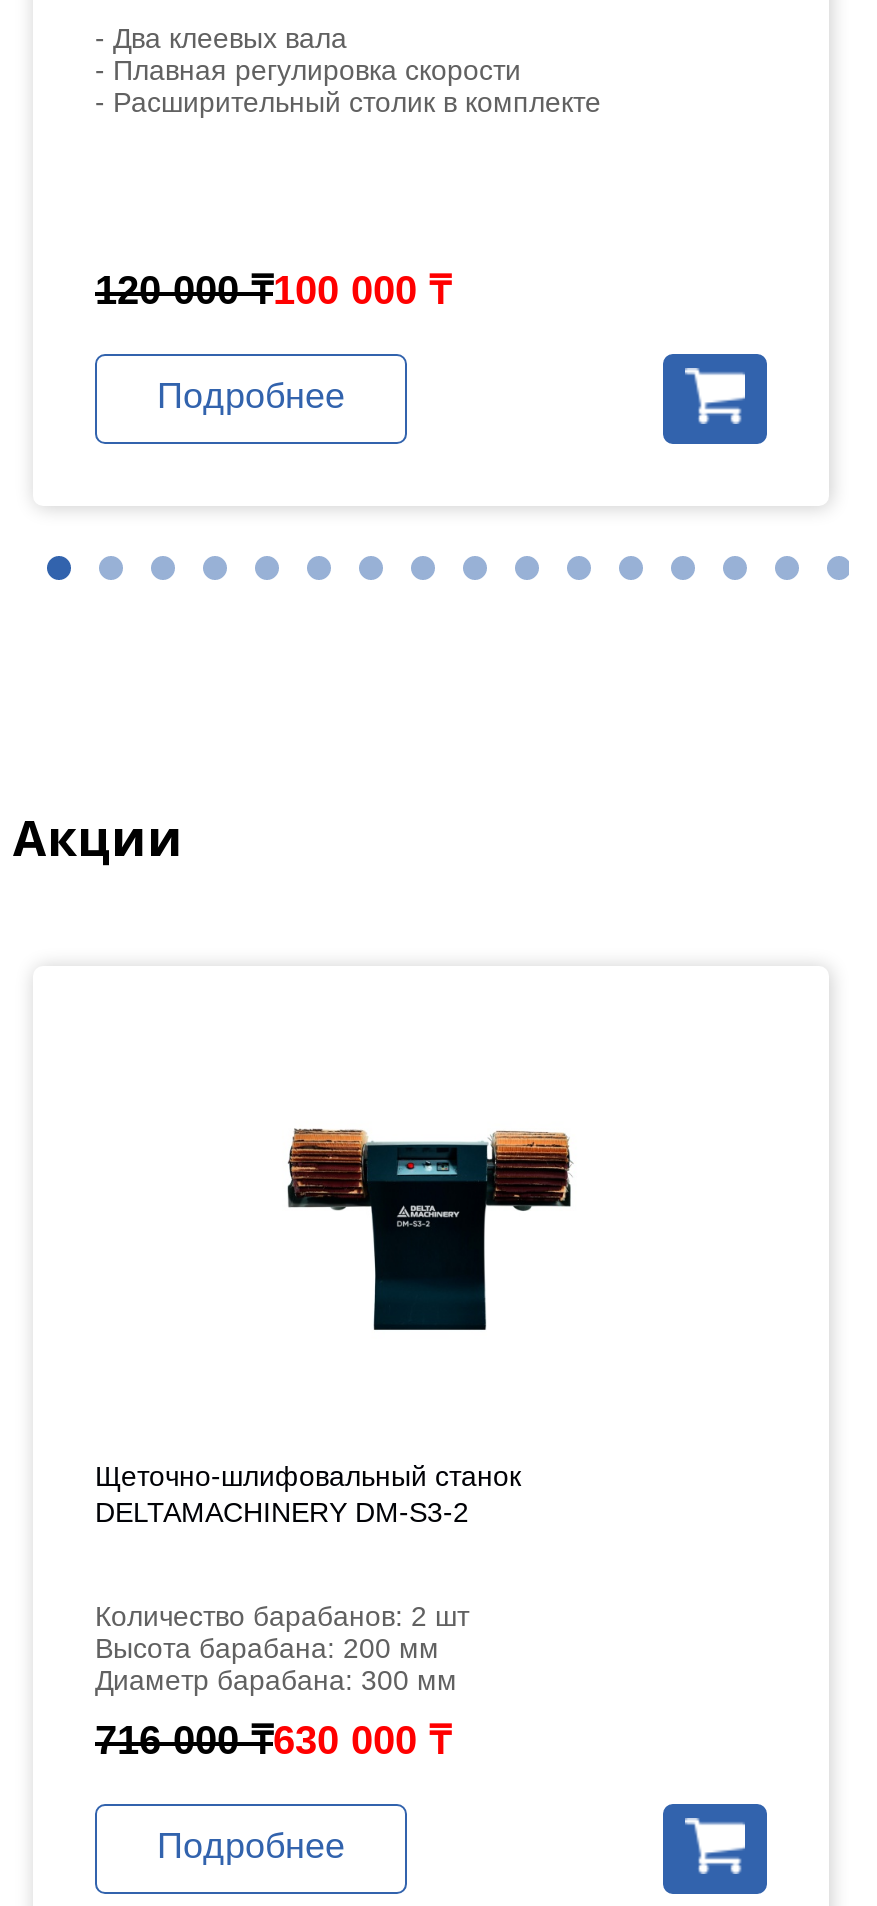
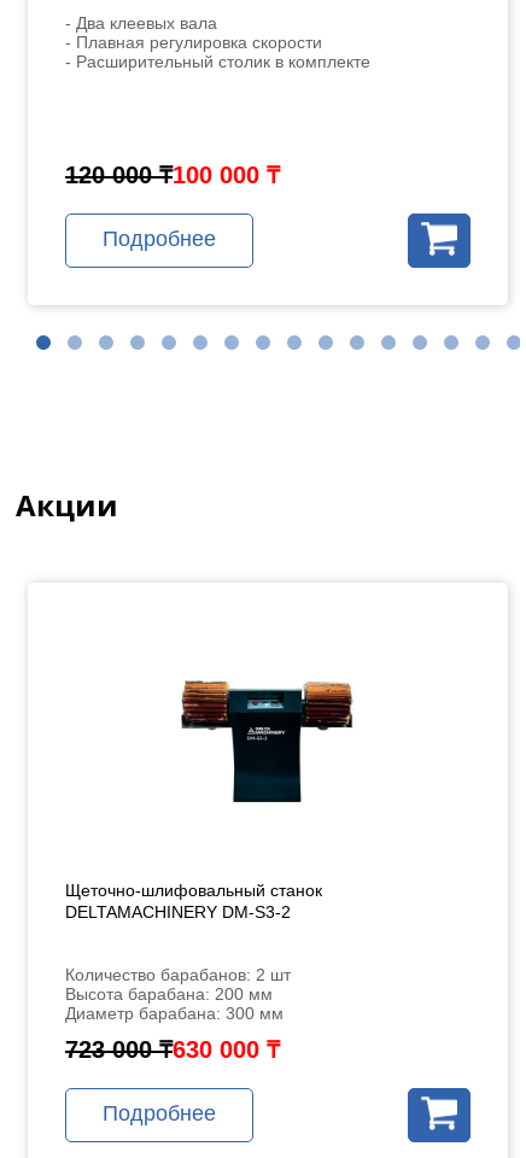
- 716 000 ₸630 000 ₸
+ 723 000 ₸630 000 ₸
